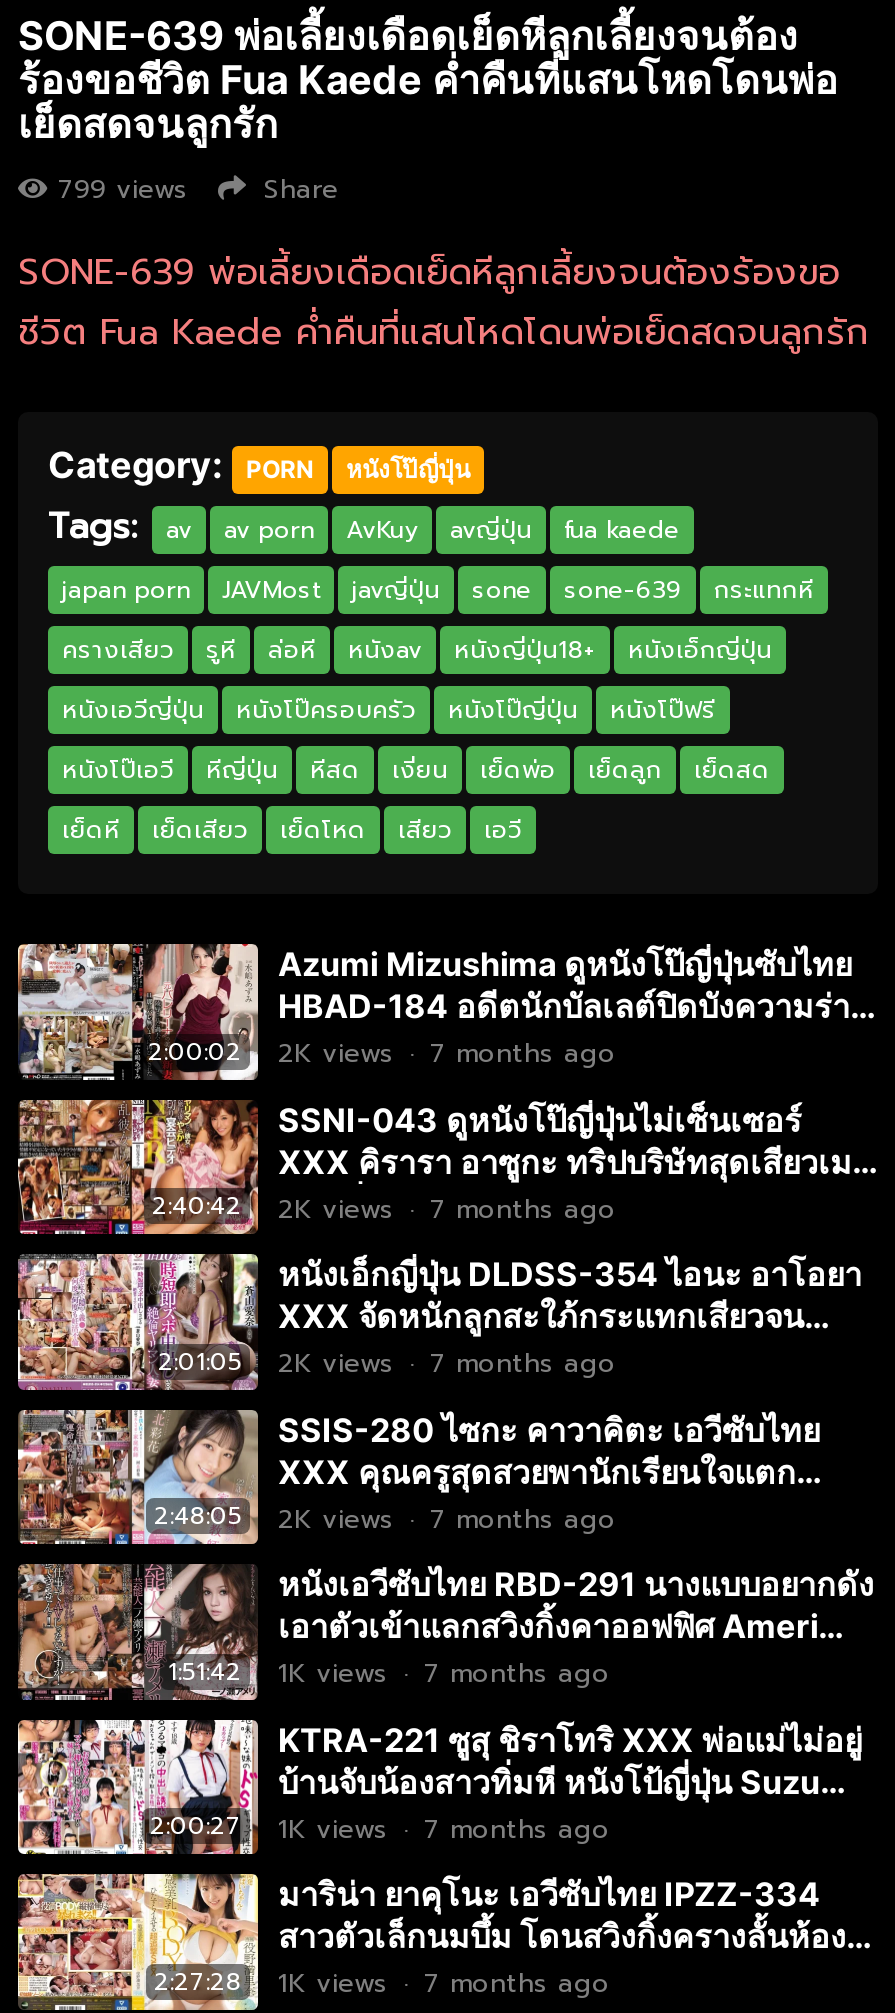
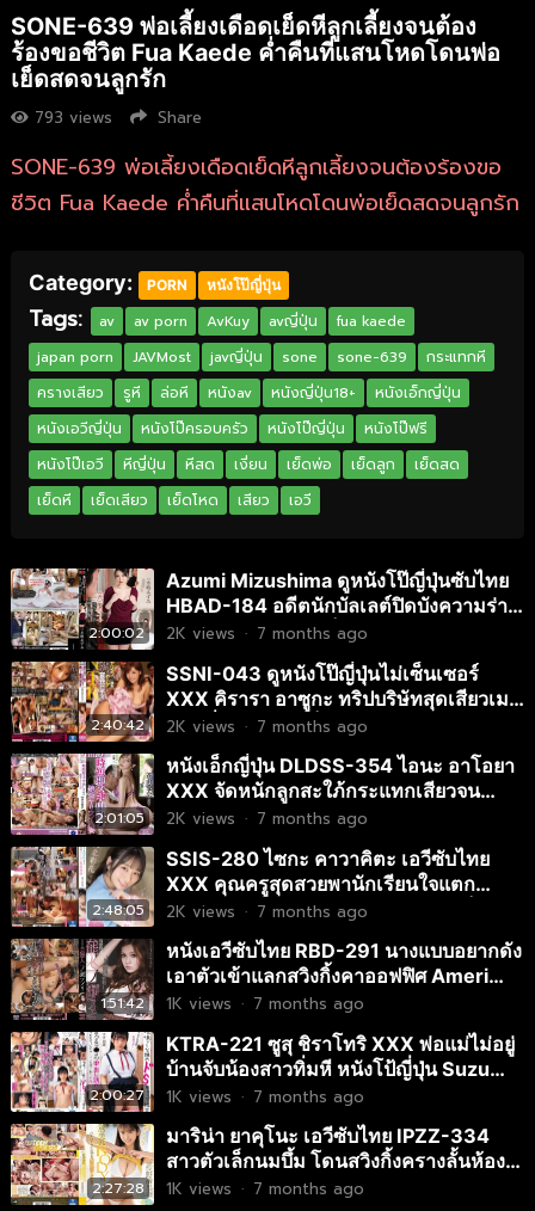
- 799 views Share
+ 793 views Share
